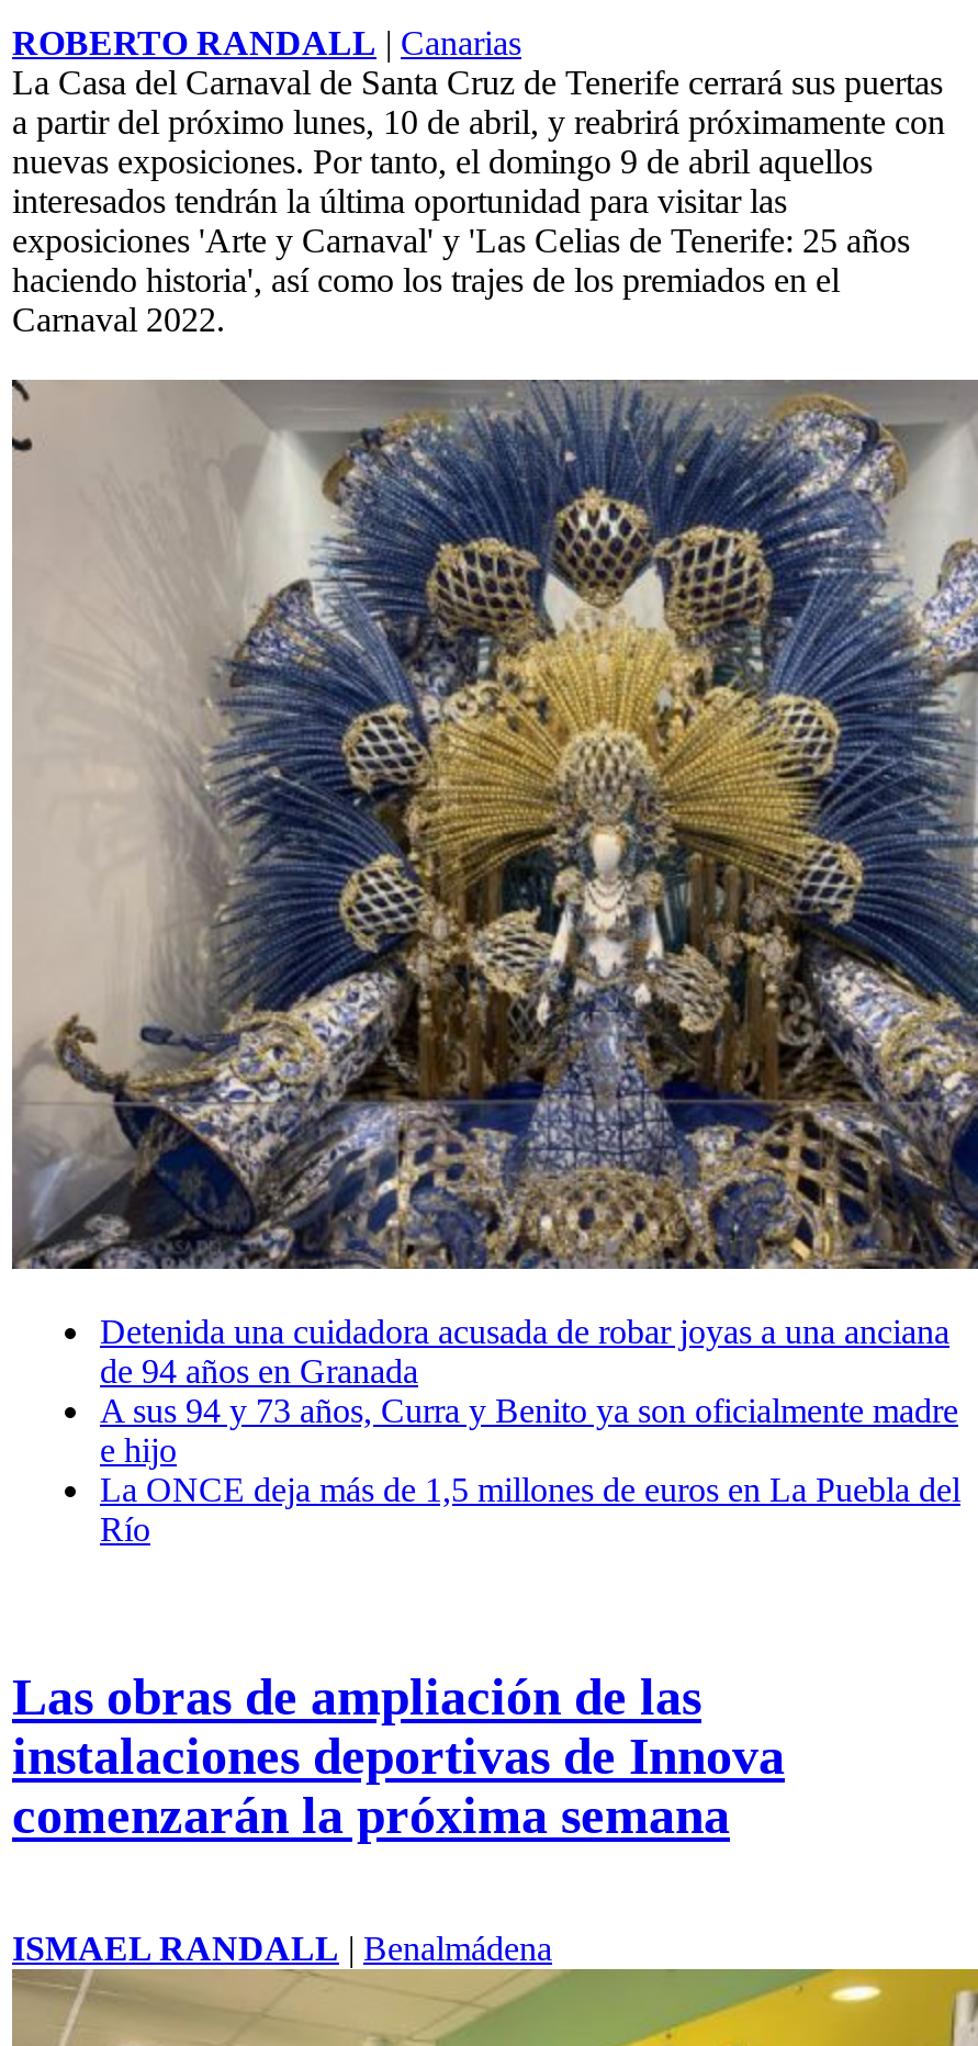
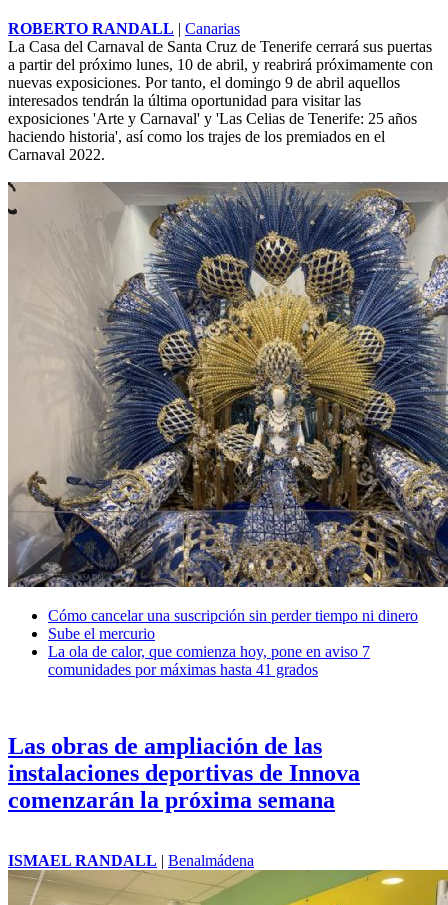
- Detenida una cuidadora acusada de robar joyas a una anciana
- de 94 años en Granada
- A sus 94 y 73 años, Curra y Benito ya son oficialmente madre
- e hijo
- La ONCE deja más de 1,5 millones de euros en La Puebla del
- Río
+ Cómo cancelar una suscripción sin perder tiempo ni dinero
+ Sube el mercurio
+ La ola de calor, que comienza hoy, pone en aviso 7
+ comunidades por máximas hasta 41 grados
